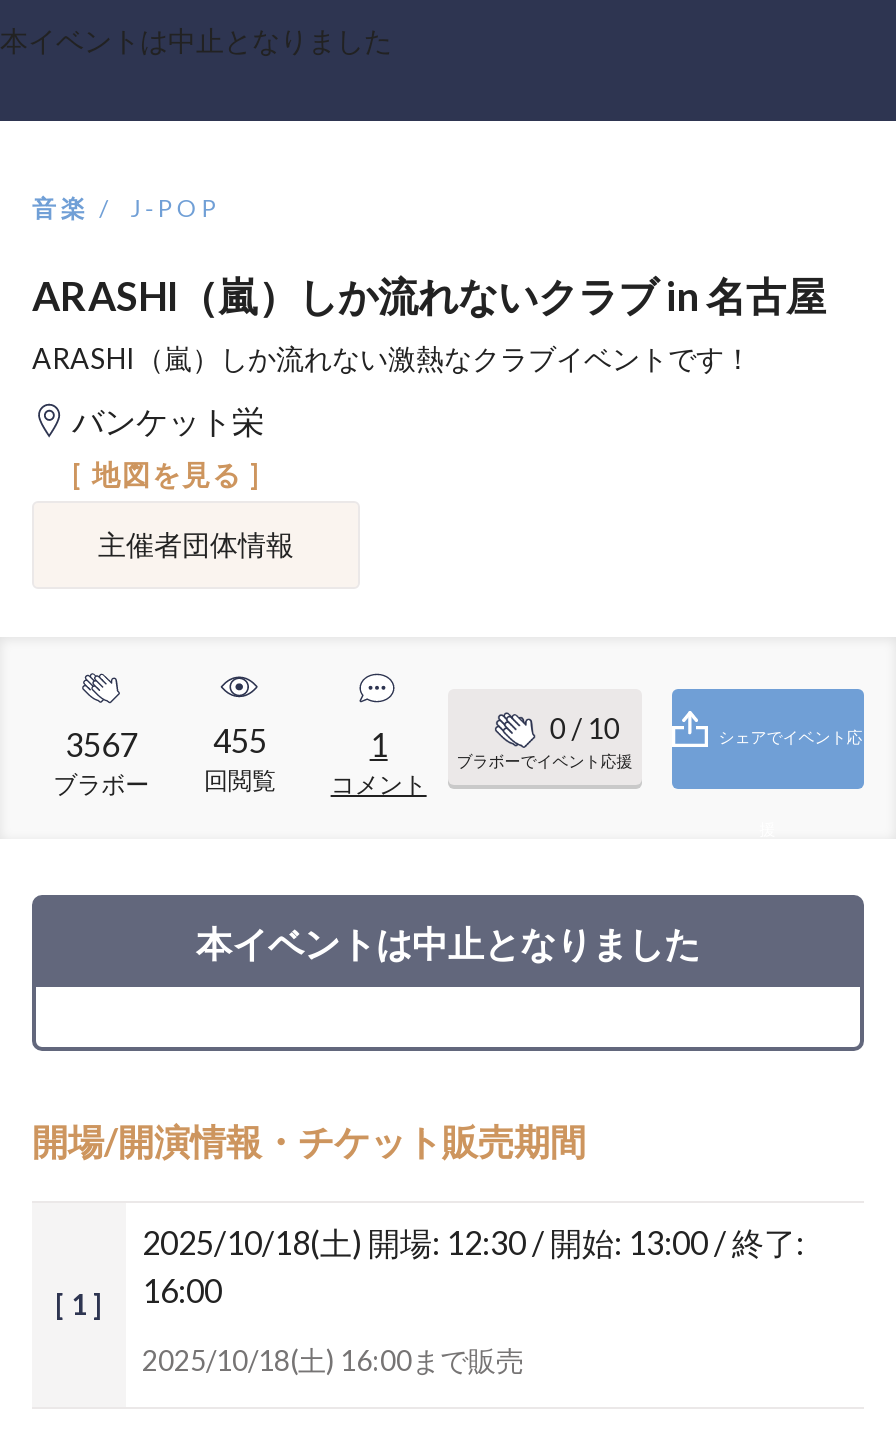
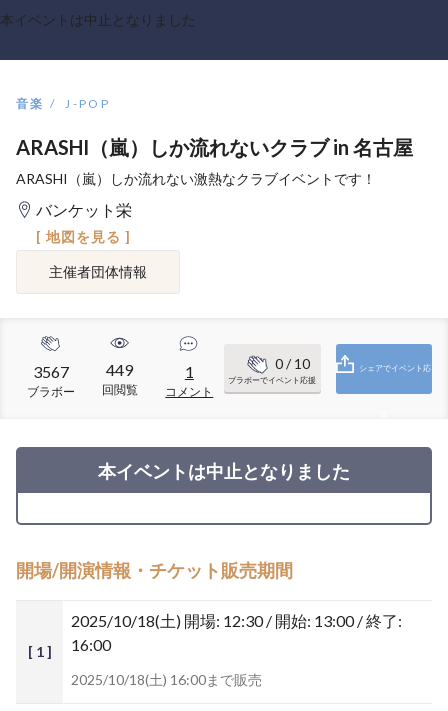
- 3567 455
+ 3567 449
